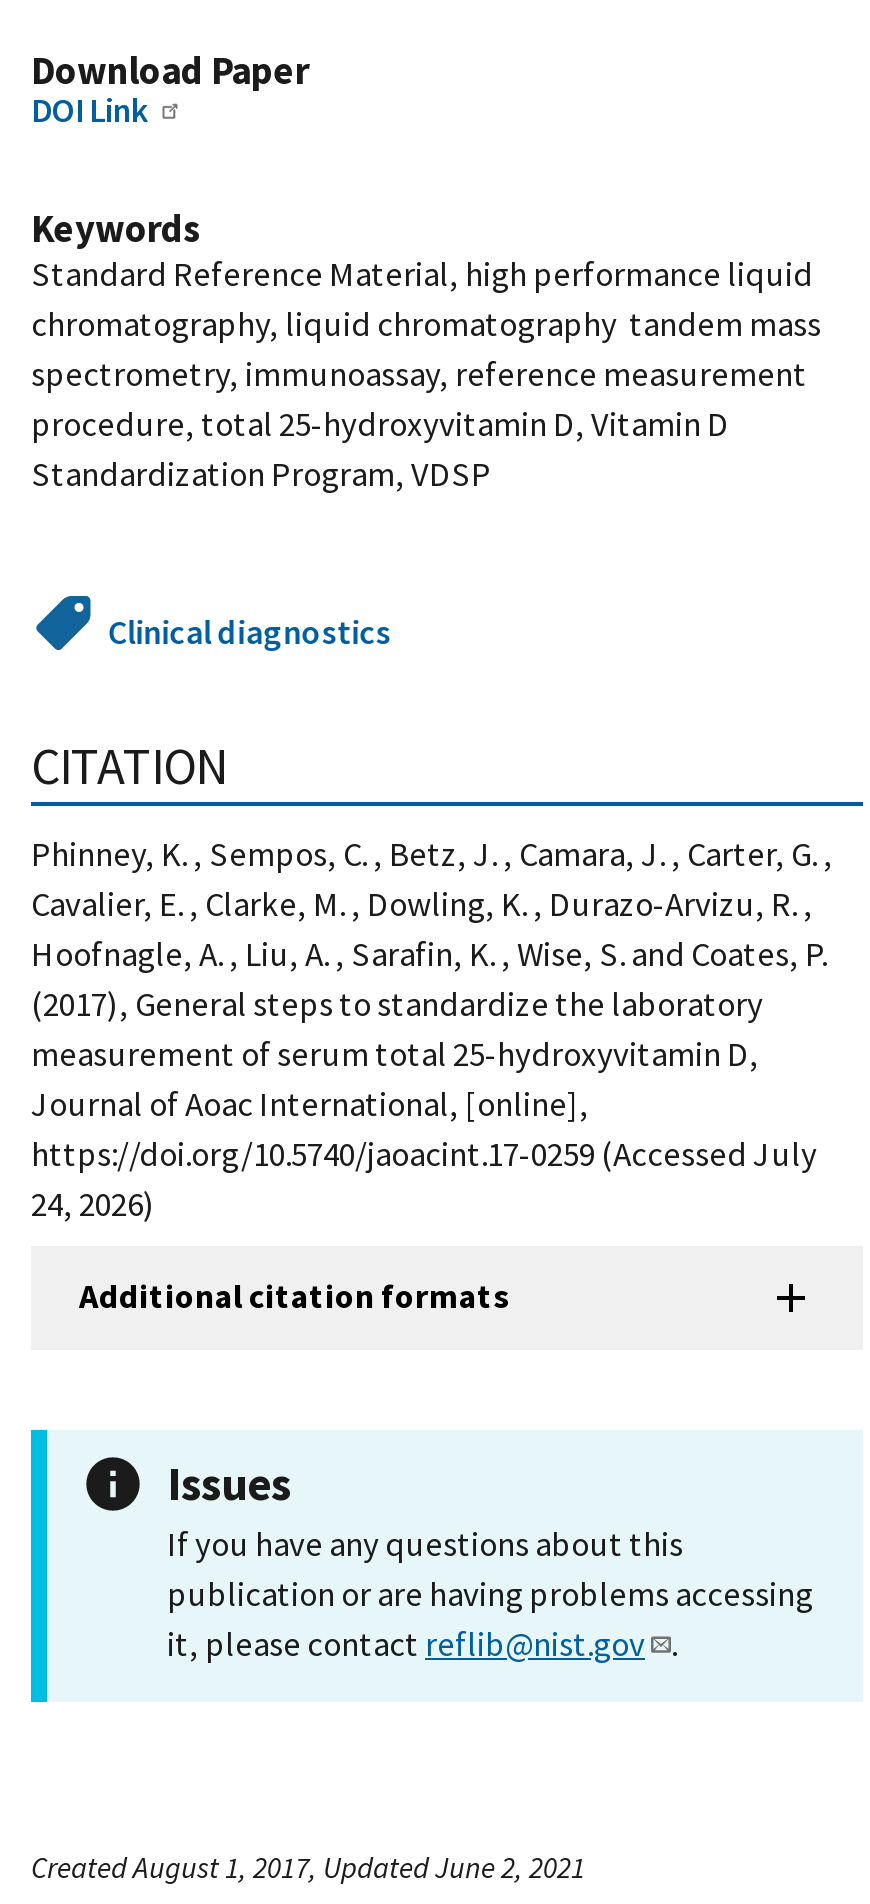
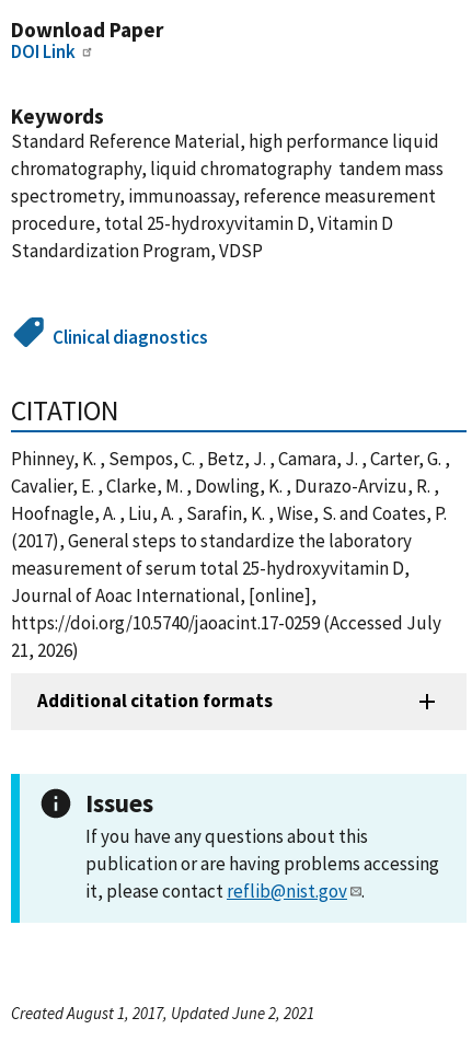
- 24, 2026)
+ 21, 2026)
